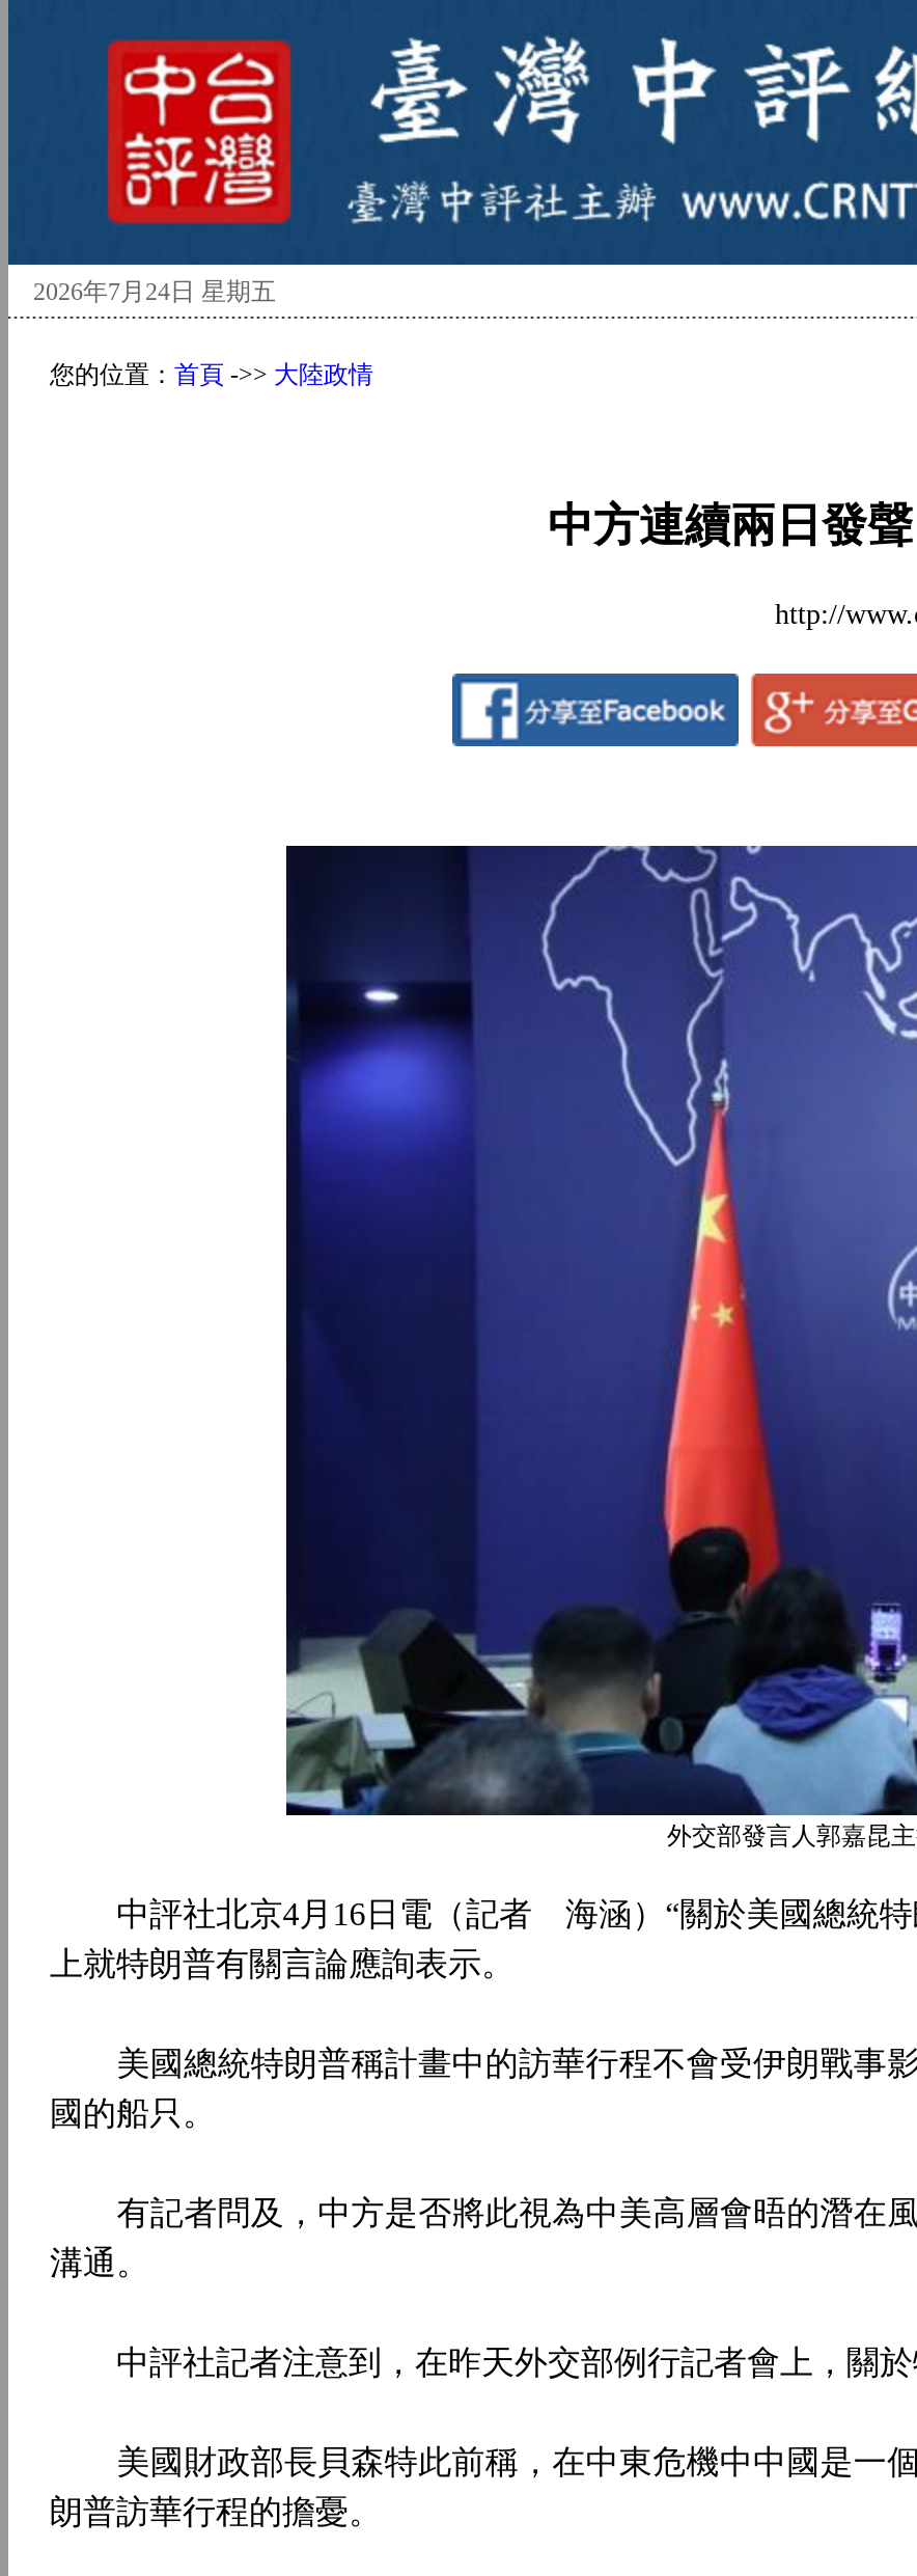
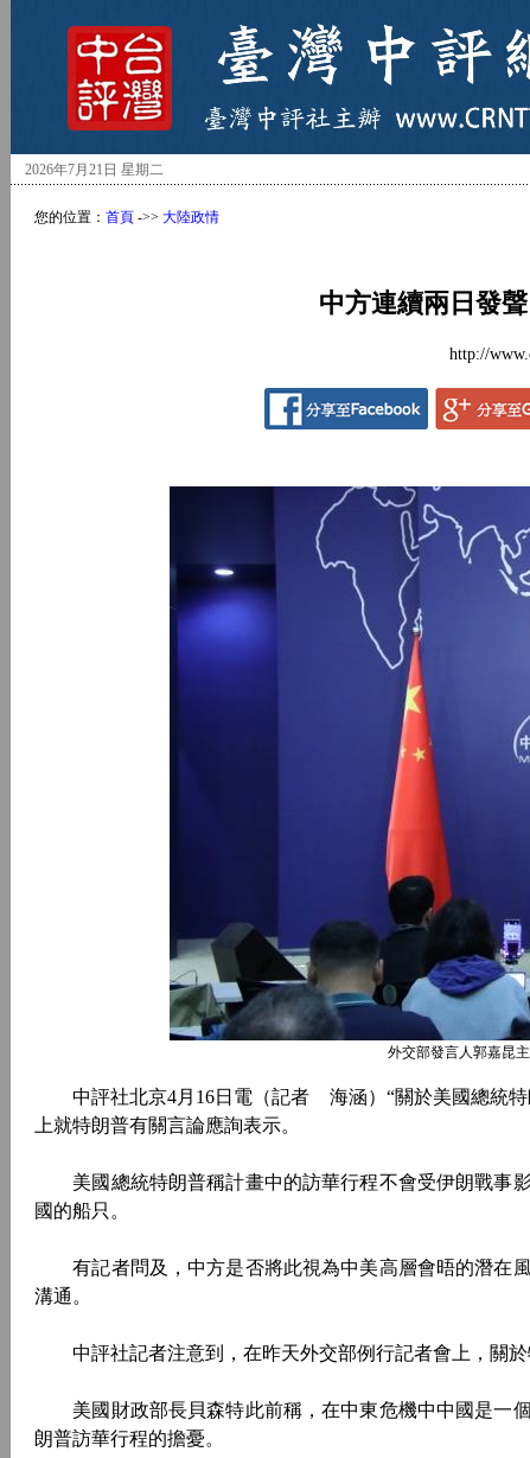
- 2026年7月24日 星期五
+ 2026年7月21日 星期二
